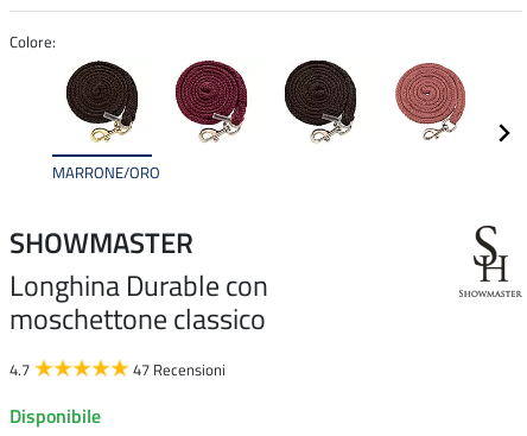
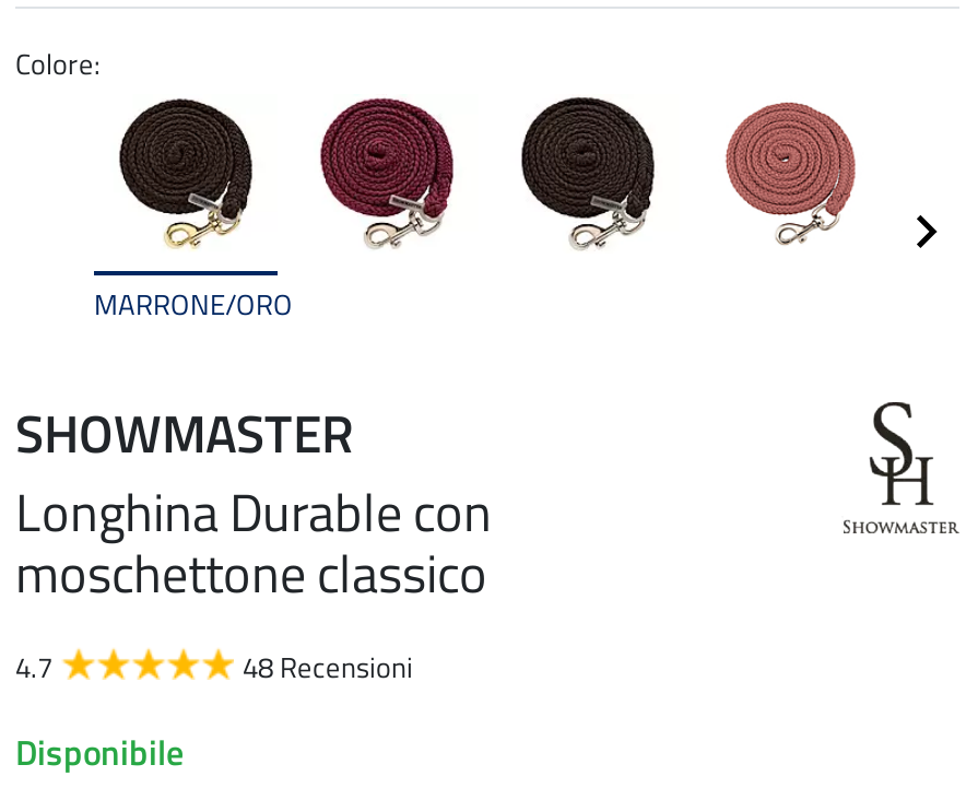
- 47 Recensioni
+ 48 Recensioni
